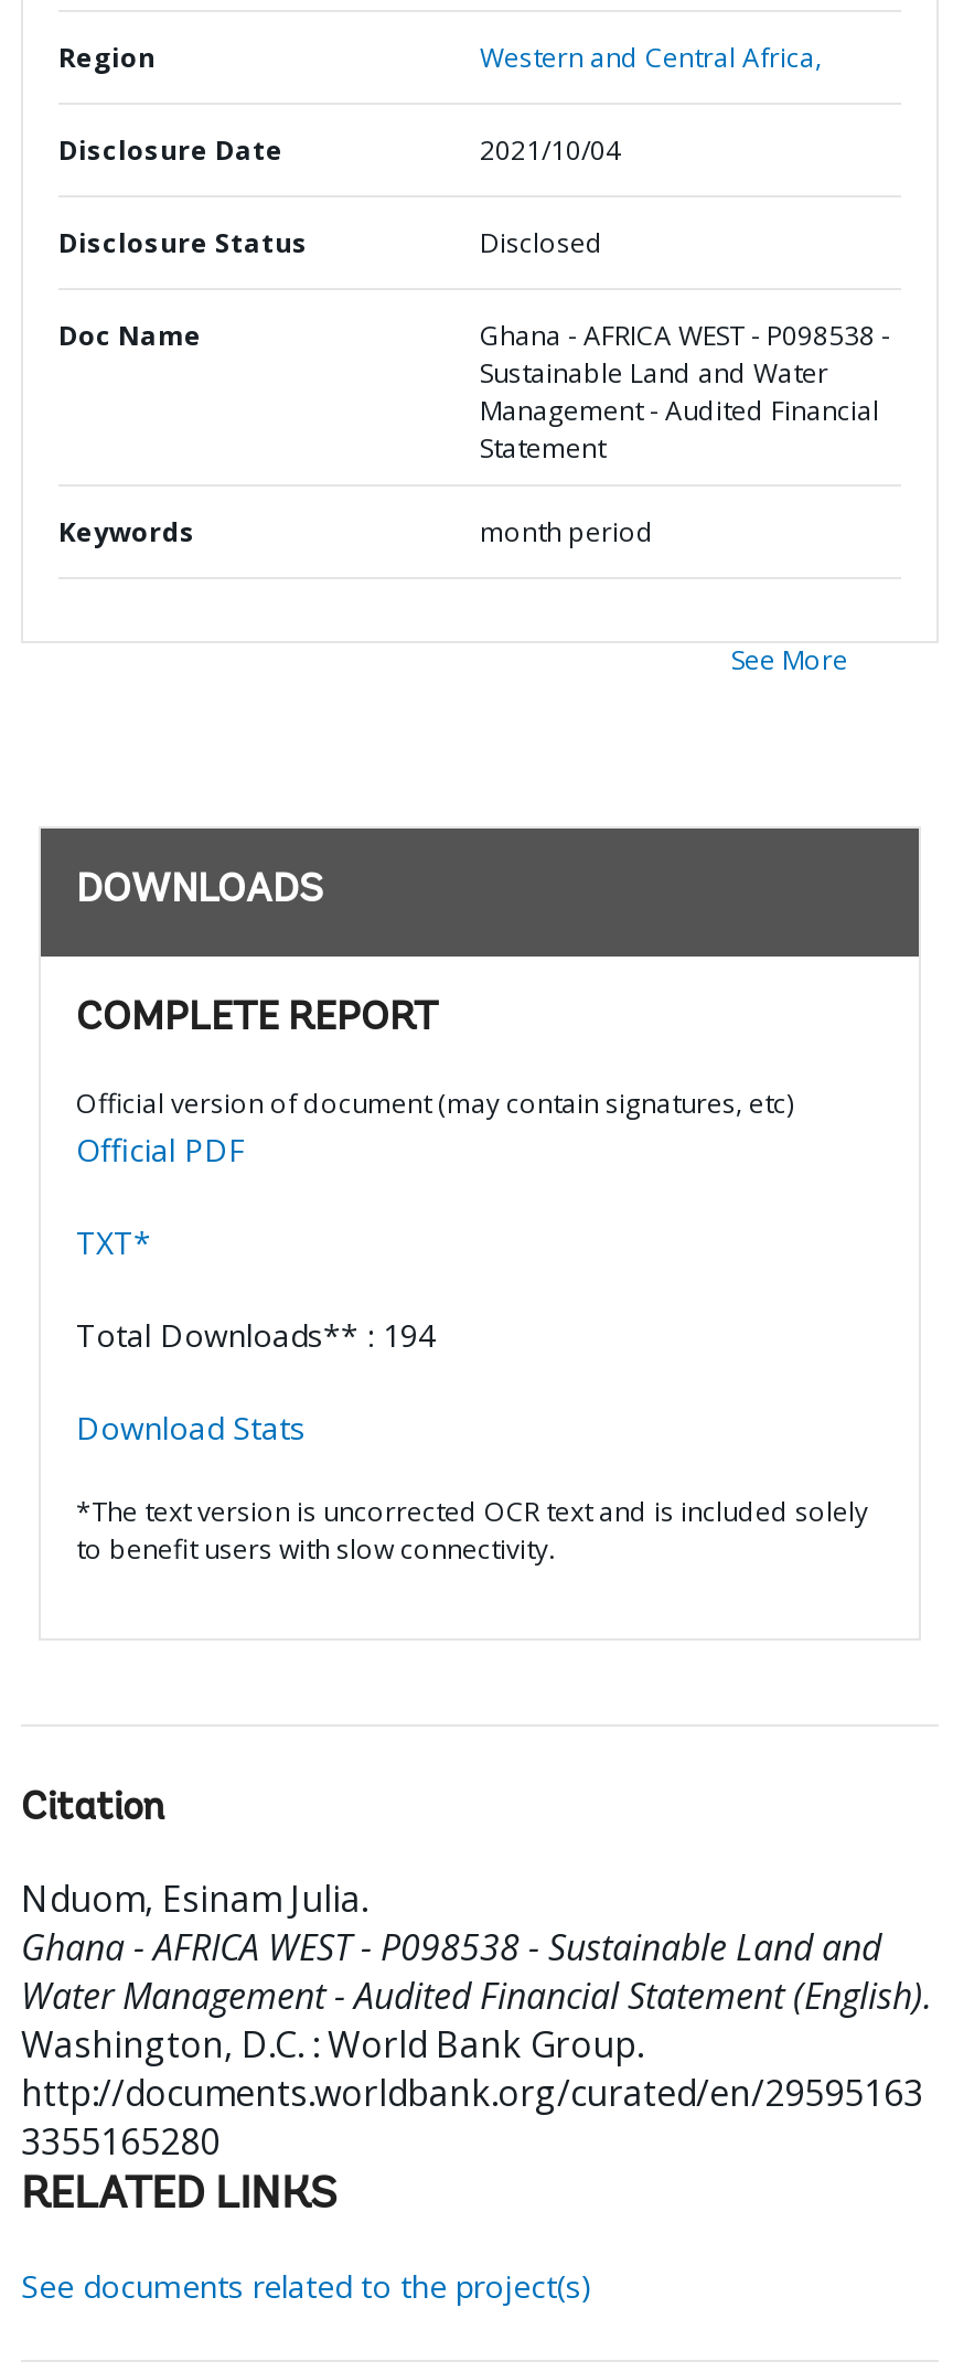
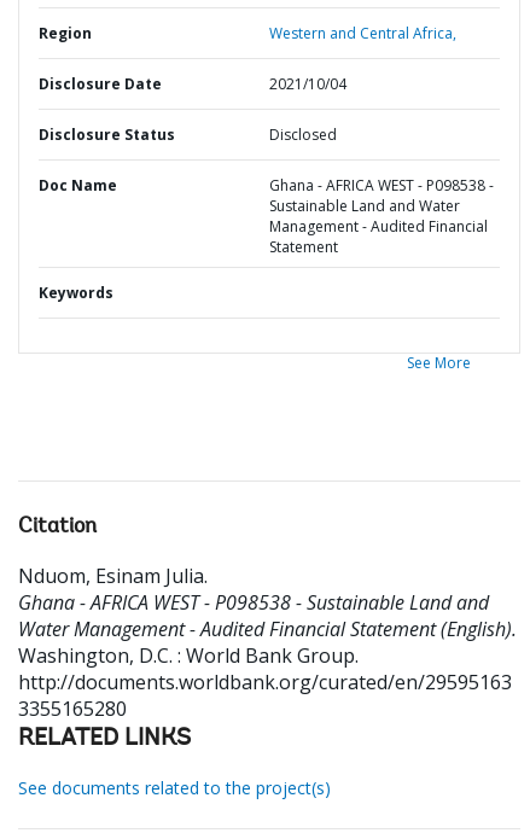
- month period

- DOWNLOADS
- COMPLETE REPORT
- Official version of document (may contain signatures, etc)
- Official PDF
- TXT*
- Total Downloads** : 194
- Download Stats
- *The text version is uncorrected OCR text and is included solely
- to benefit users with slow connectivity.
